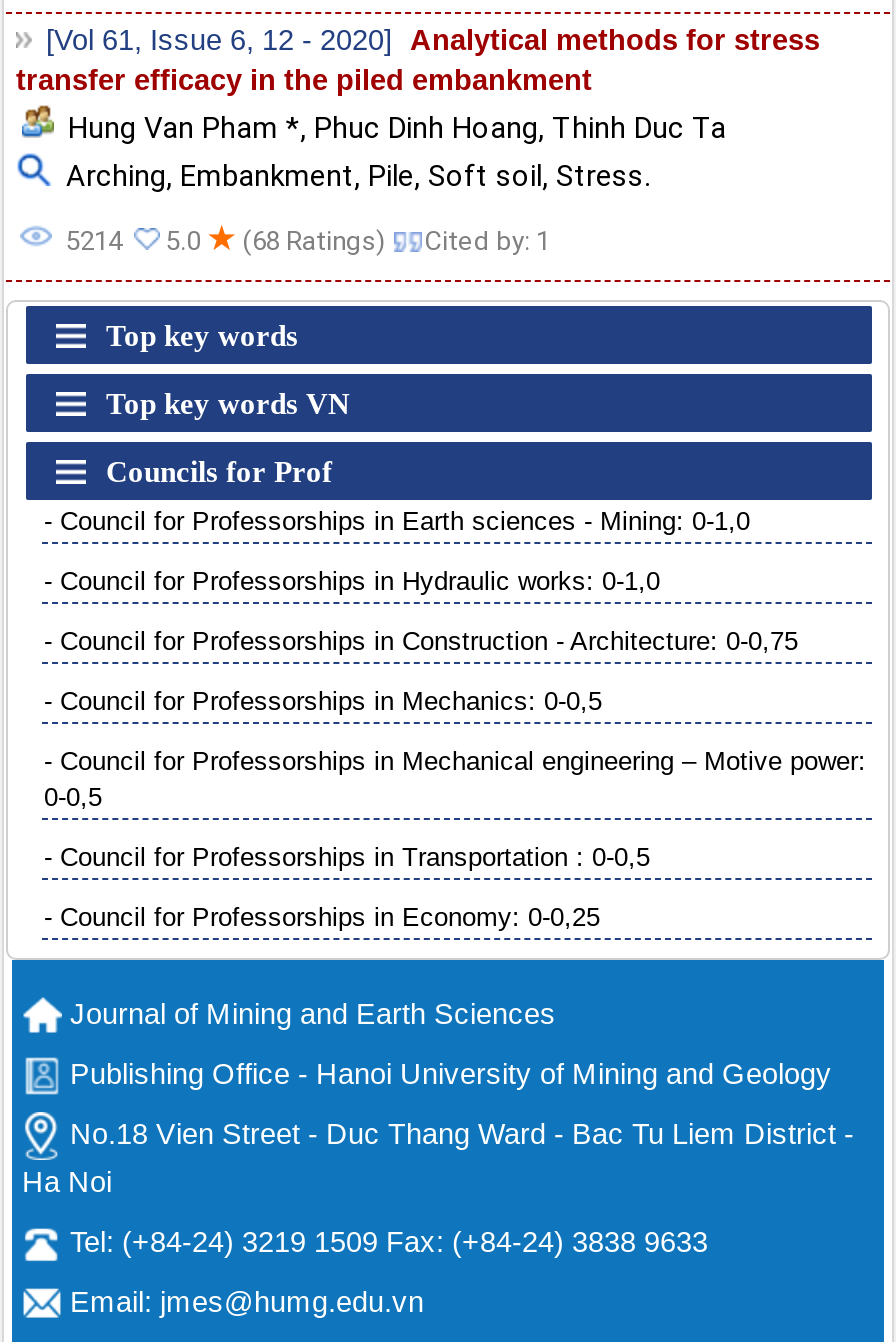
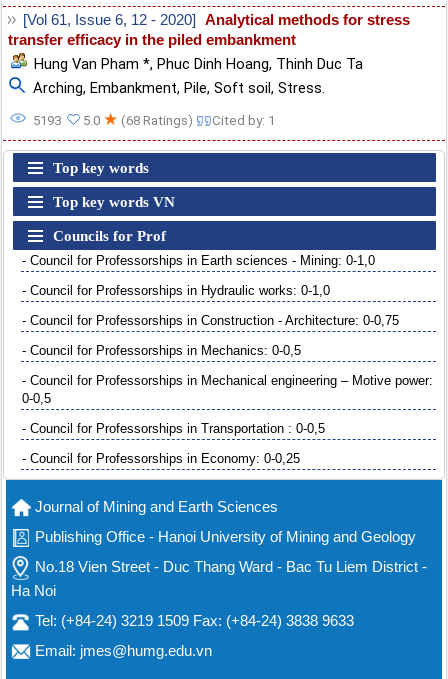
- 5214
+ 5193
